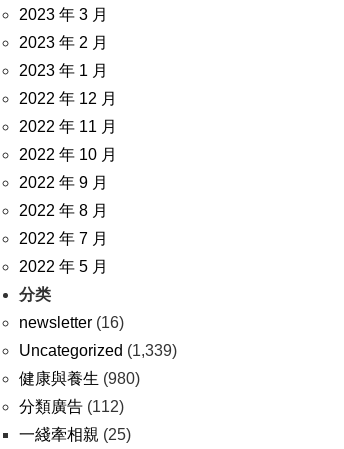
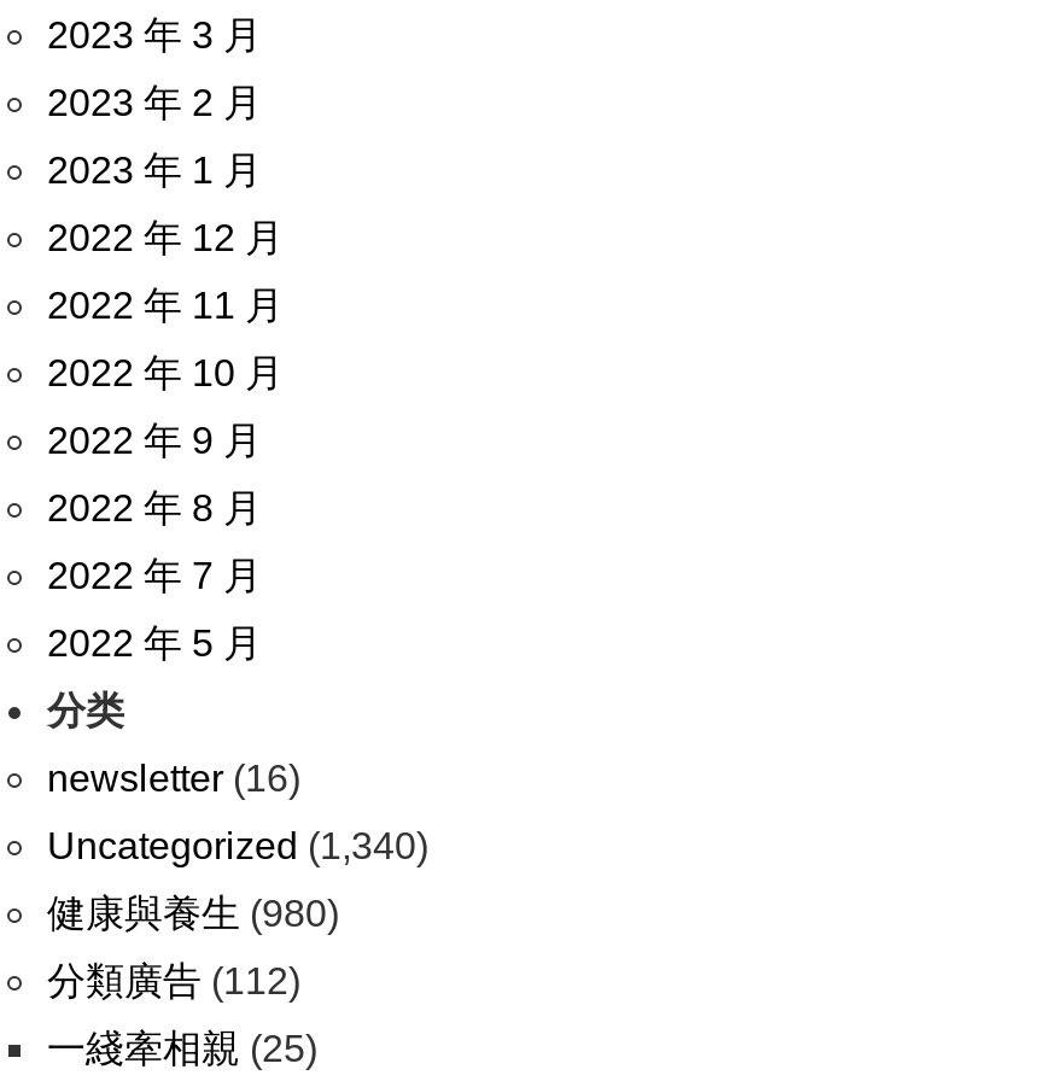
- Uncategorized (1,339)
+ Uncategorized (1,340)
